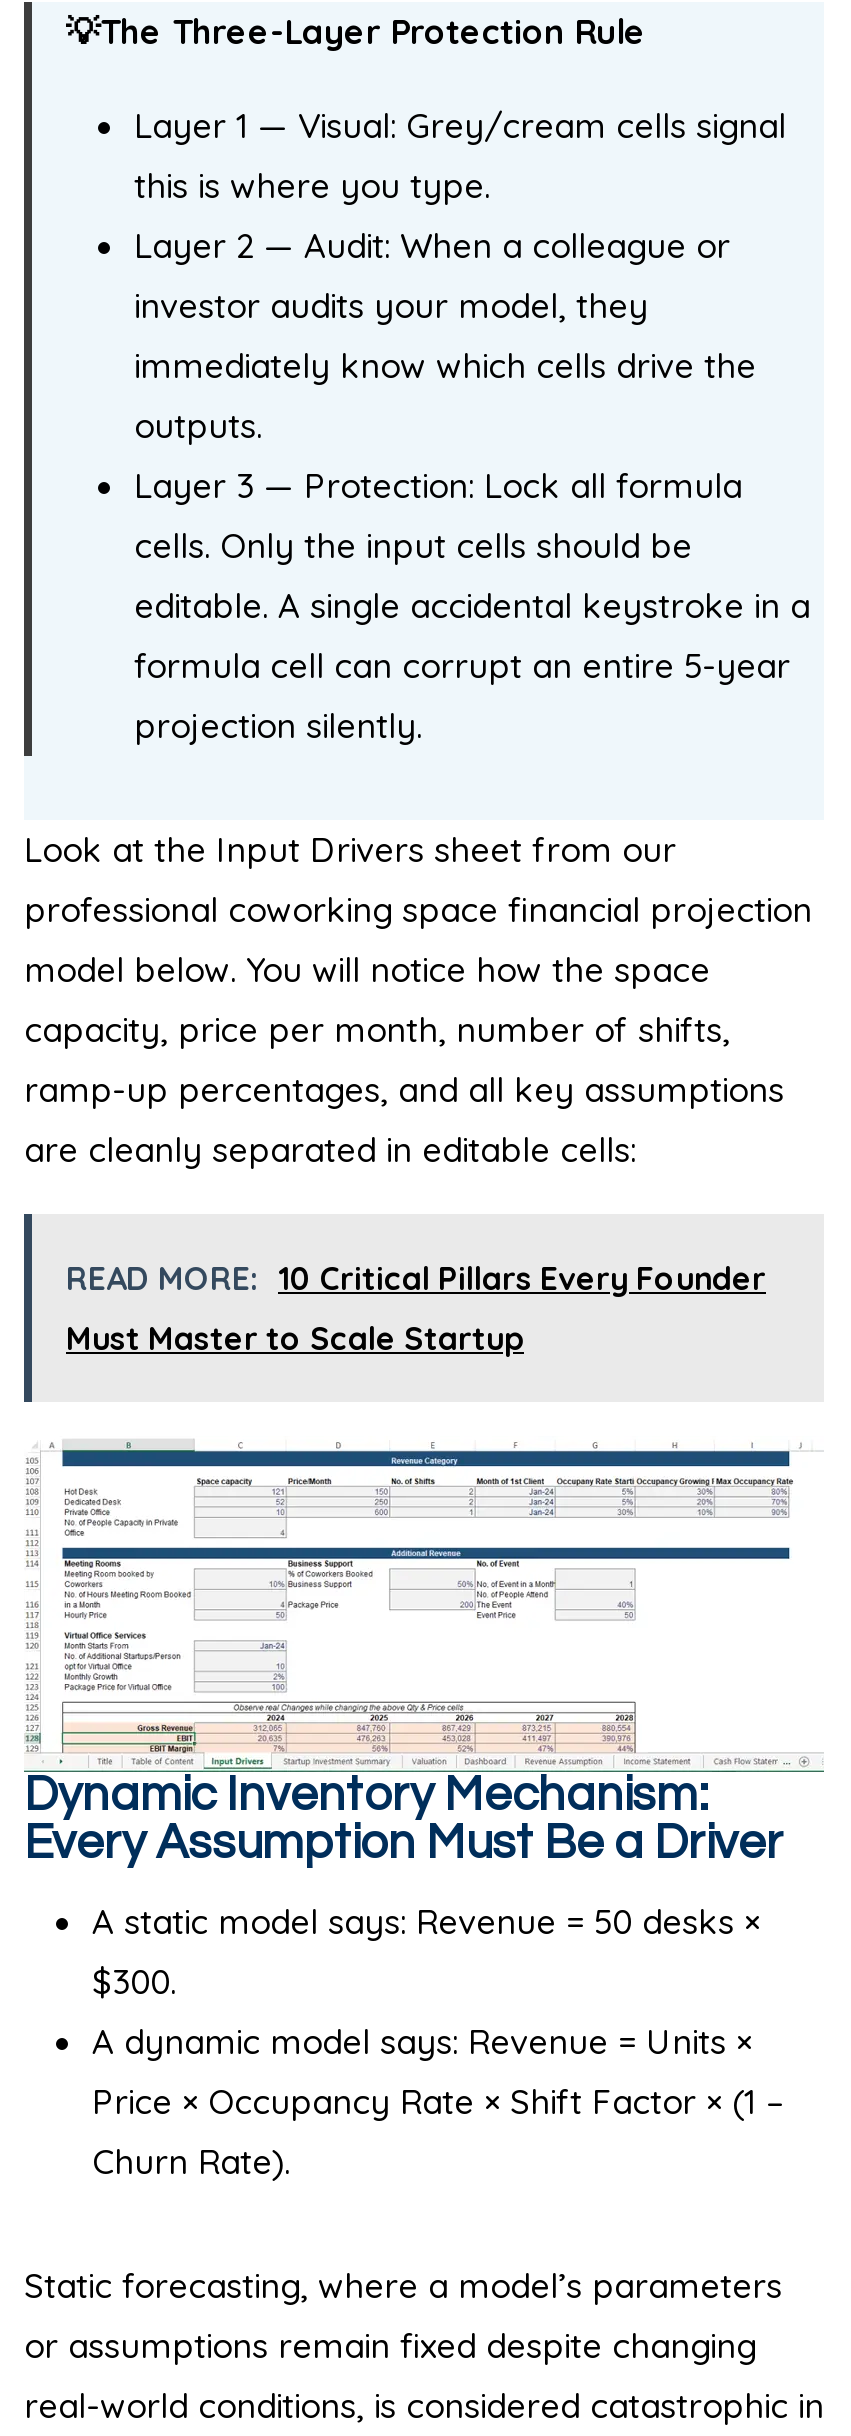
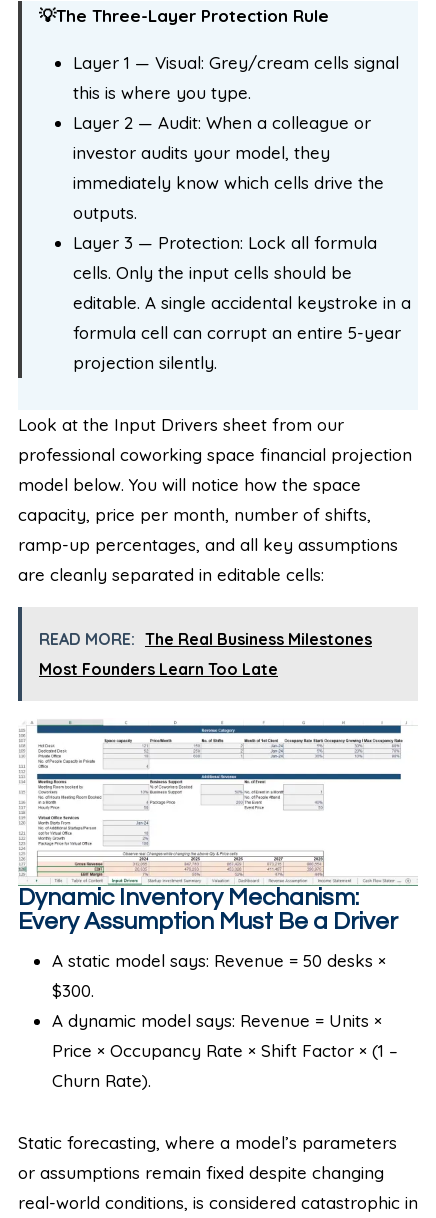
- READ MORE: 10 Critical Pillars Every Founder
+ READ MORE: The Real Business Milestones

- Must Master to Scale Startup
+ Most Founders Learn Too Late
